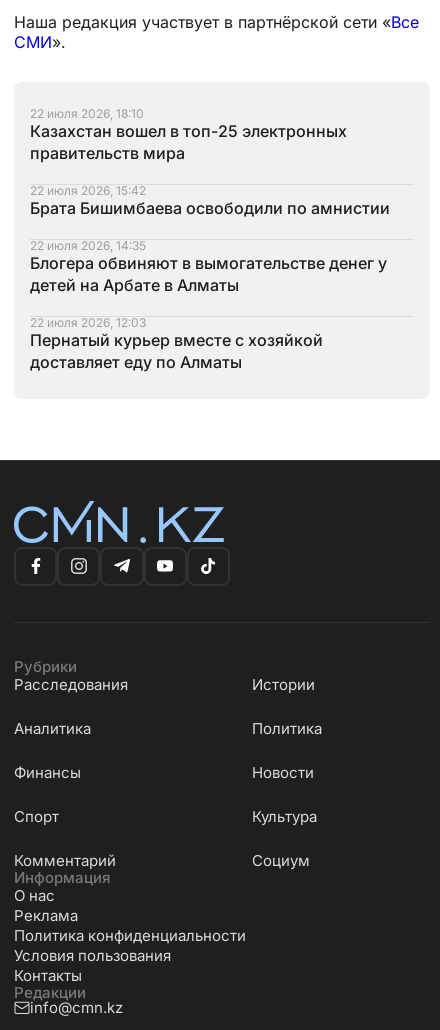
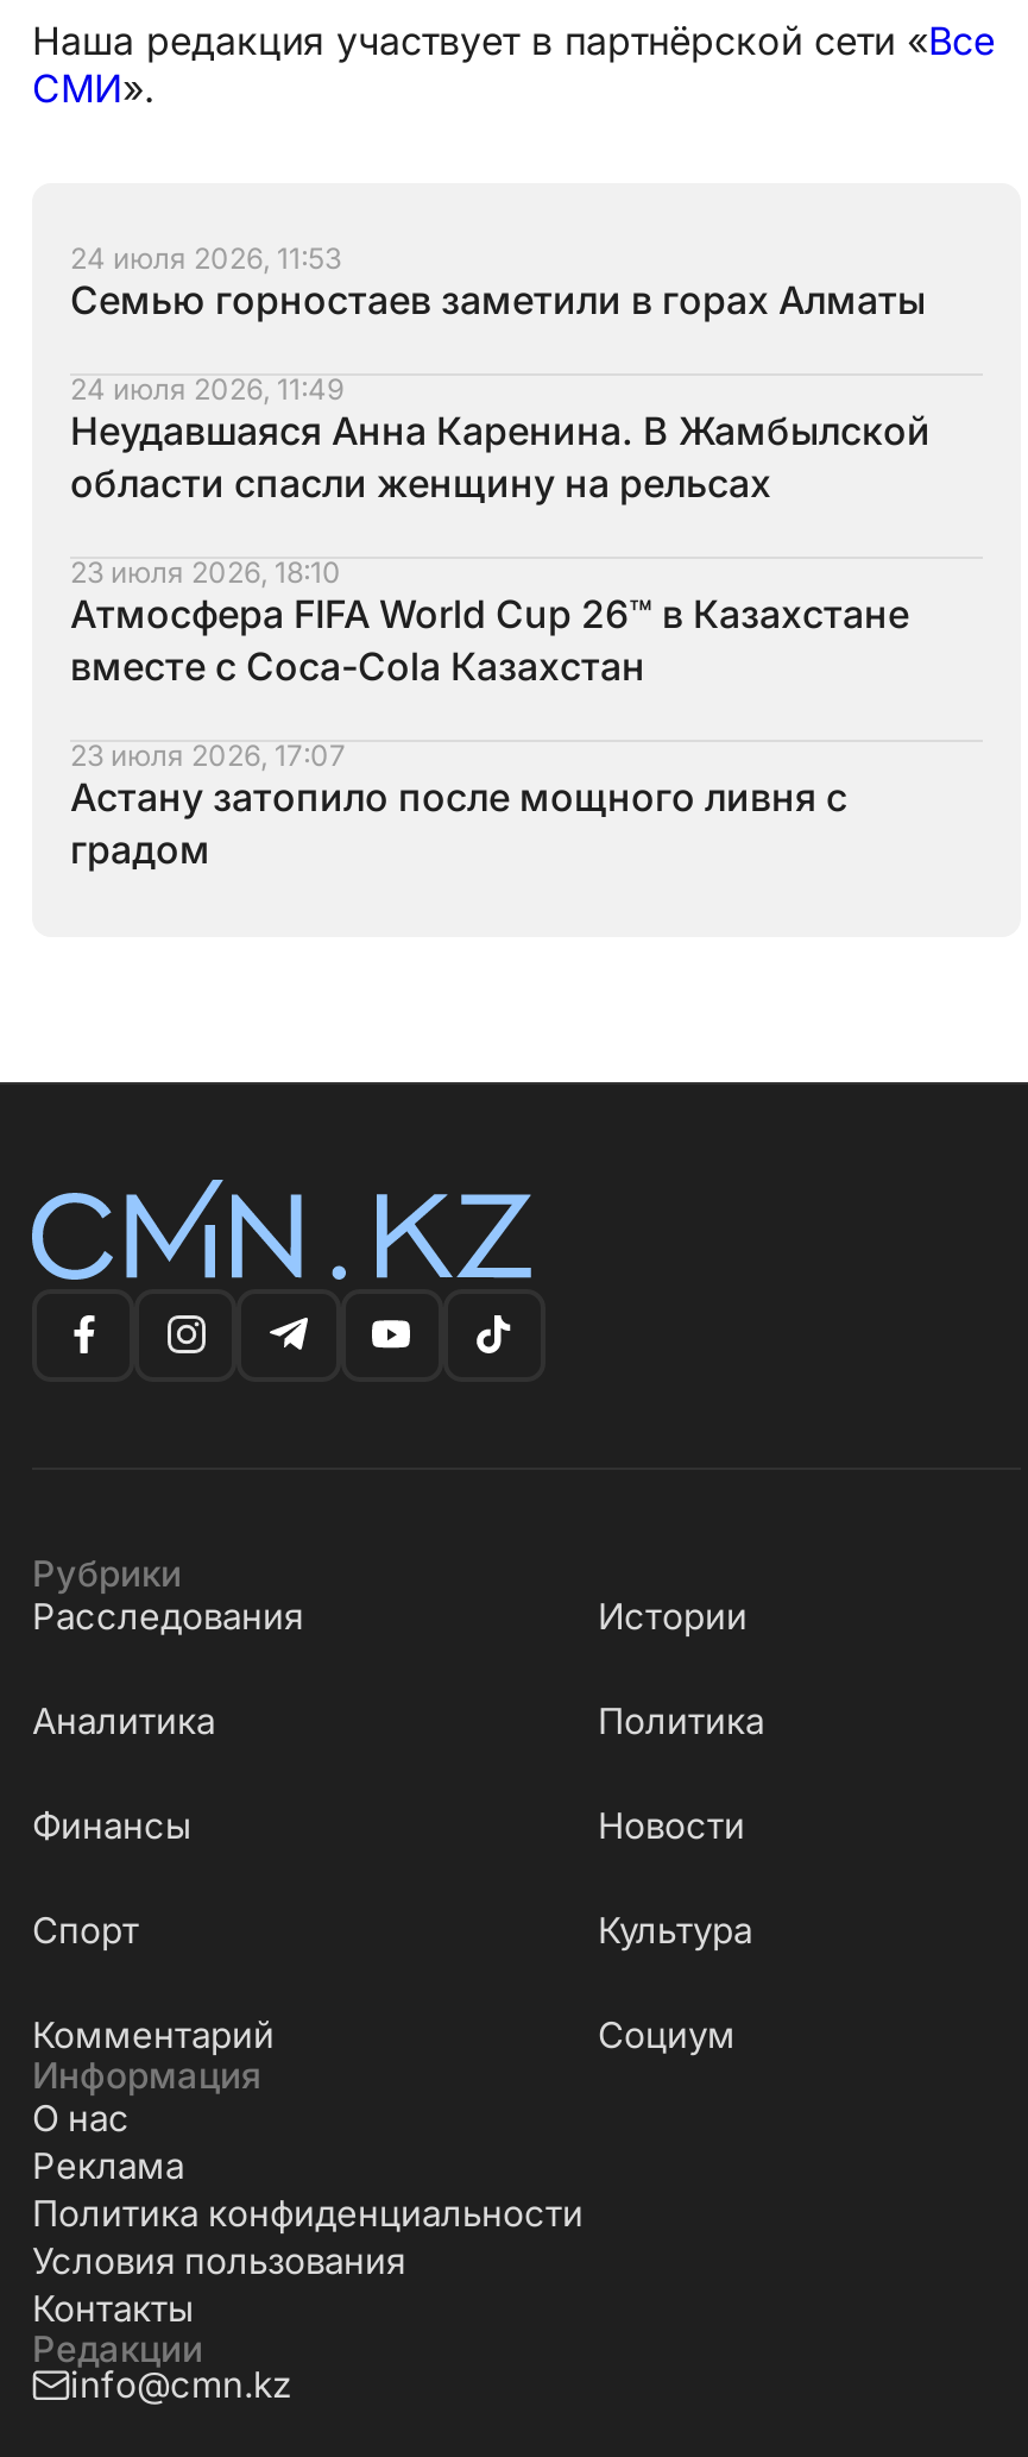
- 22 июля 2026, 18:10
- Казахстан вошел в топ-25 электронных
- правительств мира
+ 24 июля 2026, 11:53
+ Семью горностаев заметили в горах Алматы

- 22 июля 2026, 15:42
- Брата Бишимбаева освободили по амнистии
+ 24 июля 2026, 11:49
+ Неудавшаяся Анна Каренина. В Жамбылской
+ области спасли женщину на рельсах

- 22 июля 2026, 14:35
- Блогера обвиняют в вымогательстве денег у
- детей на Арбате в Алматы
+ 23 июля 2026, 18:10
+ Атмосфера FIFA World Cup 26™ в Казахстане
+ вместе с Coca-Cola Казахстан

- 22 июля 2026, 12:03
- Пернатый курьер вместе с хозяйкой
- доставляет еду по Алматы
+ 23 июля 2026, 17:07
+ Астану затопило после мощного ливня с
+ градом
